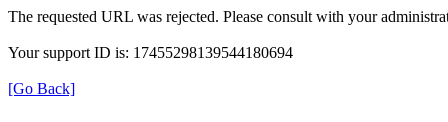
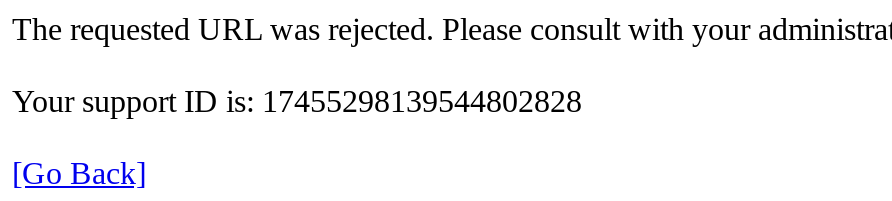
- Your support ID is: 17455298139544180694
+ Your support ID is: 17455298139544802828
